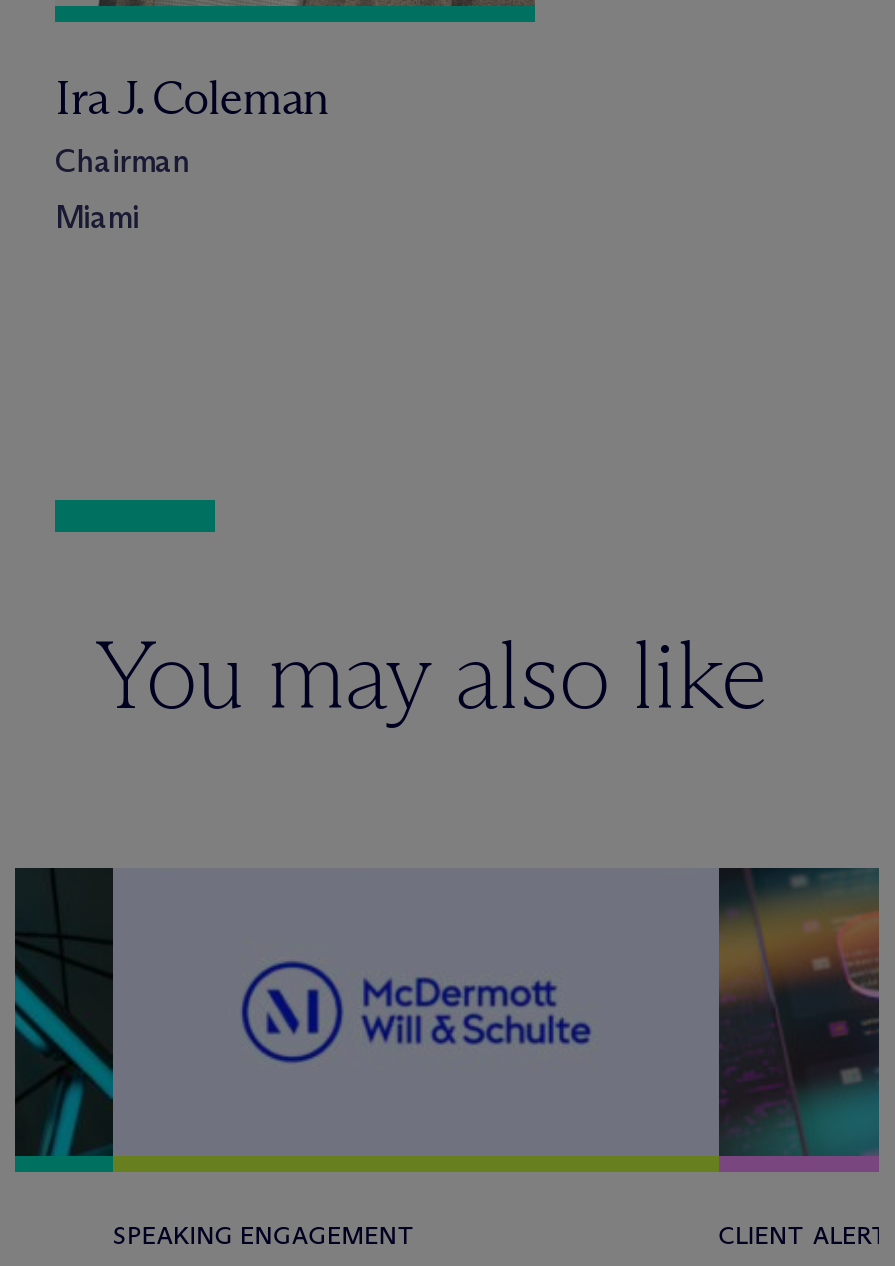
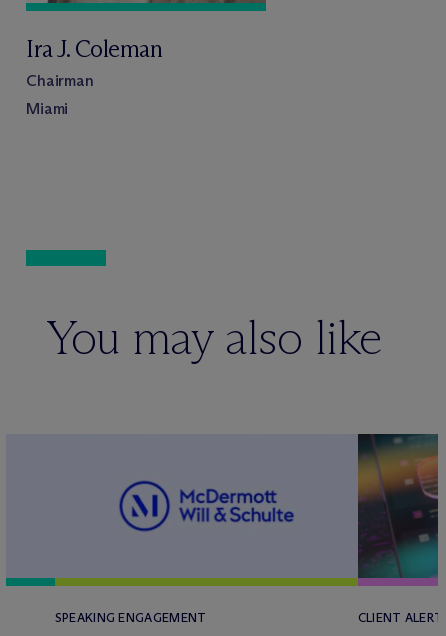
- [image]
